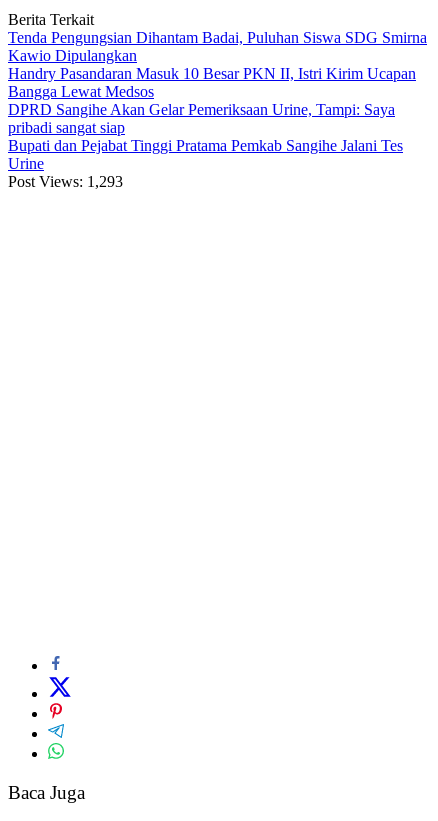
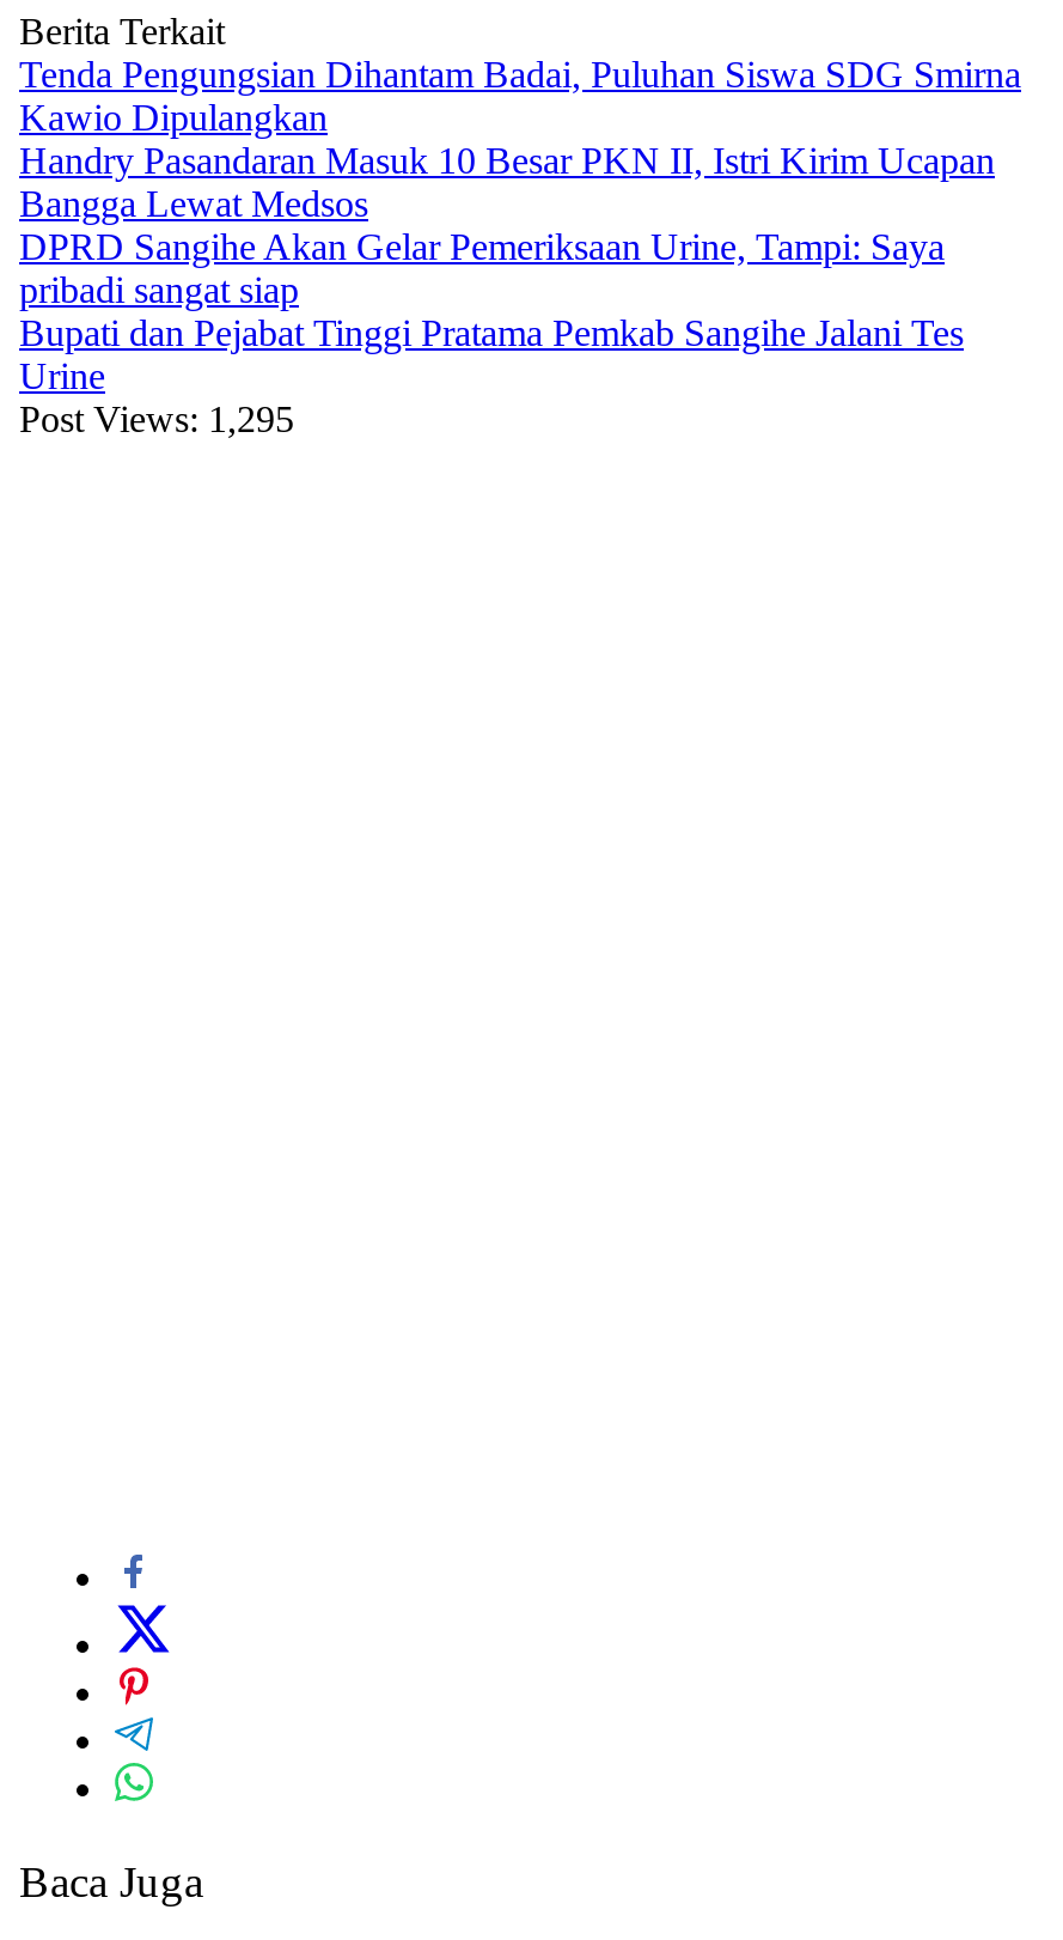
- Post Views: 1,293
+ Post Views: 1,295
